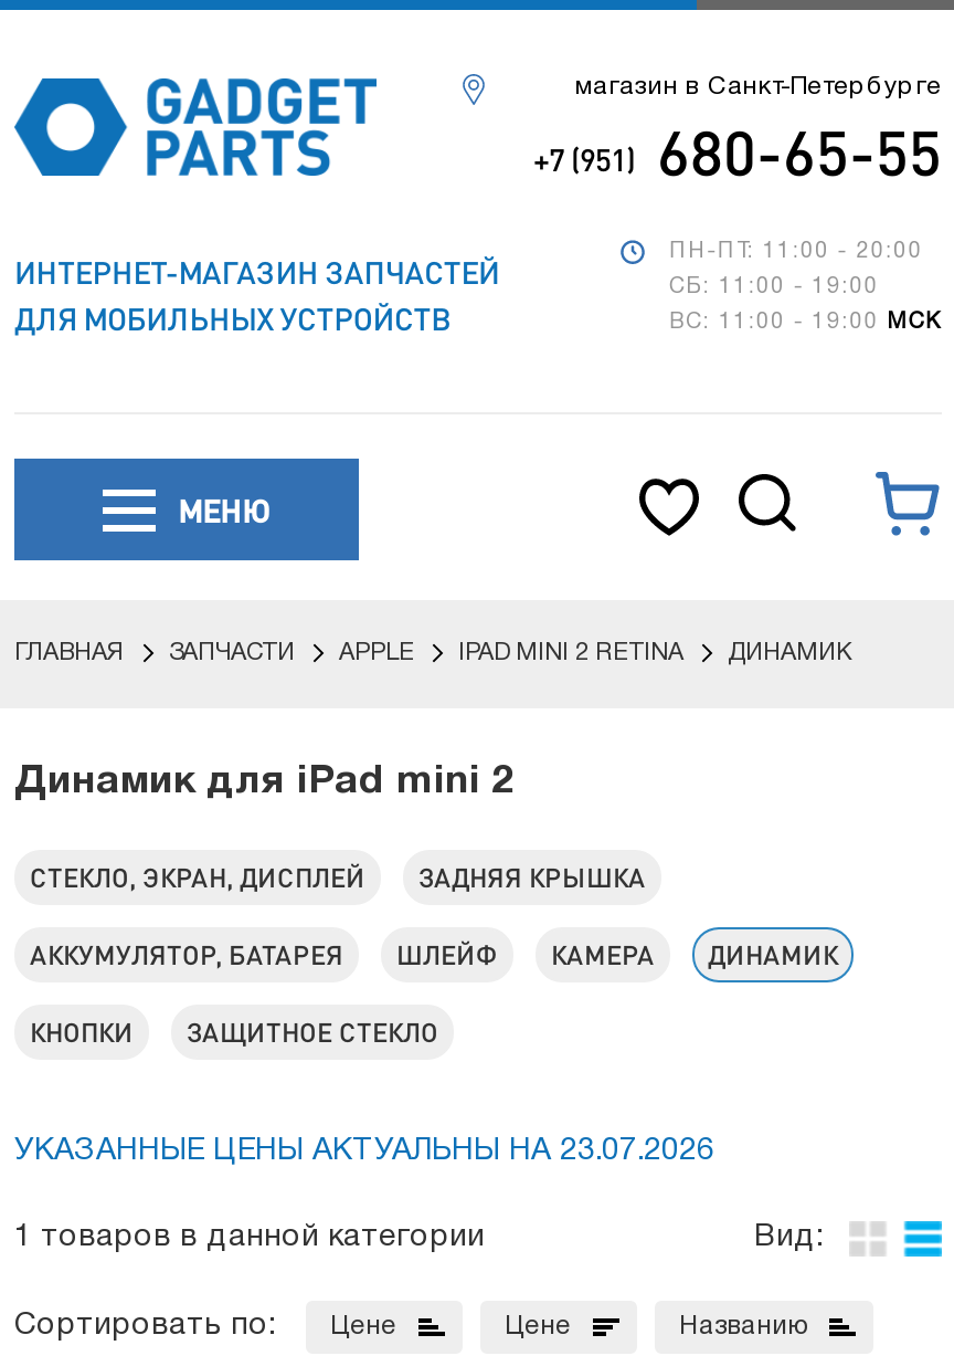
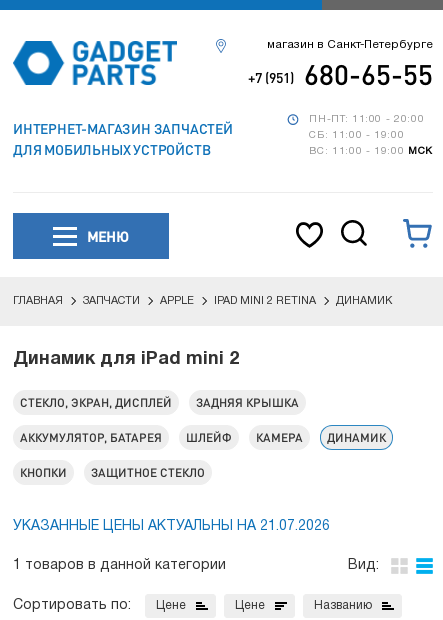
- УКАЗАННЫЕ ЦЕНЫ АКТУАЛЬНЫ НА 23.07.2026
+ УКАЗАННЫЕ ЦЕНЫ АКТУАЛЬНЫ НА 21.07.2026
